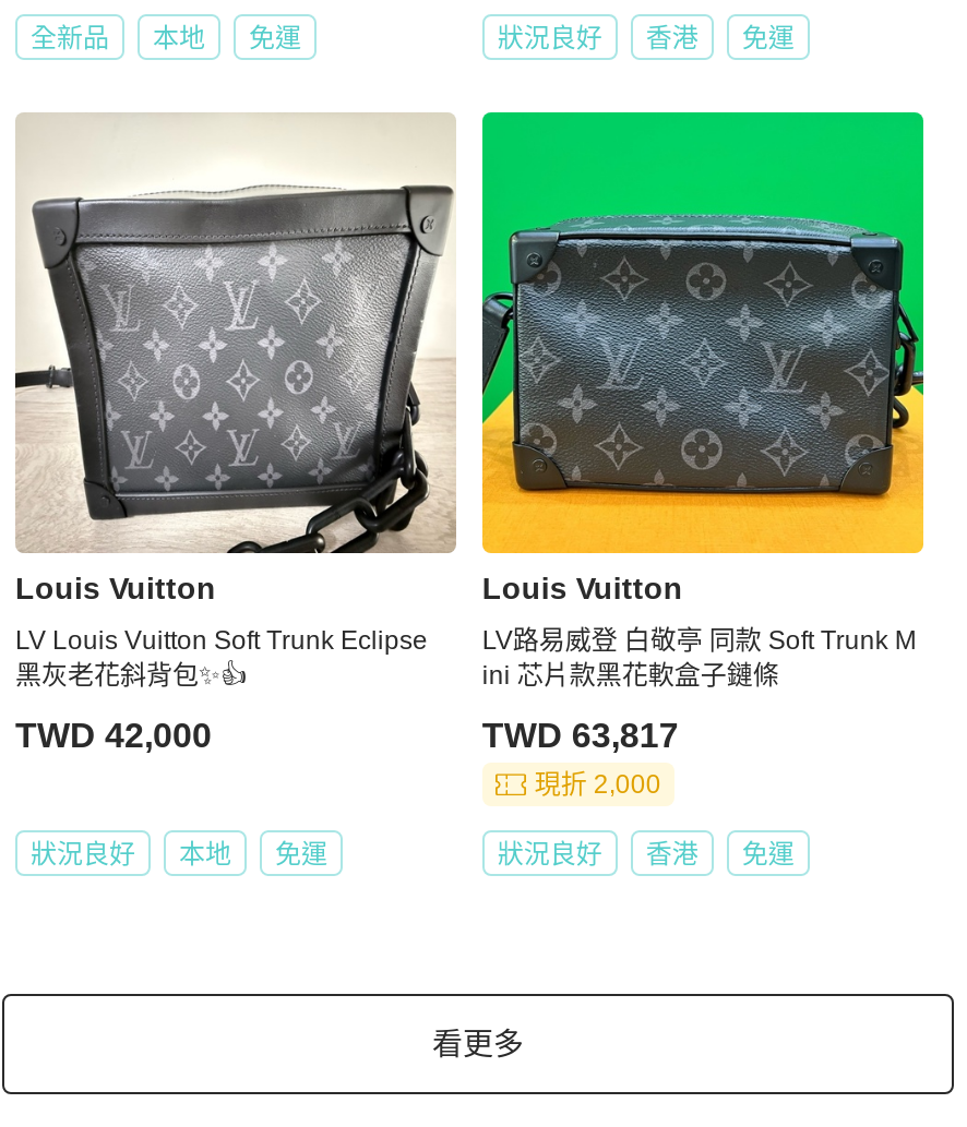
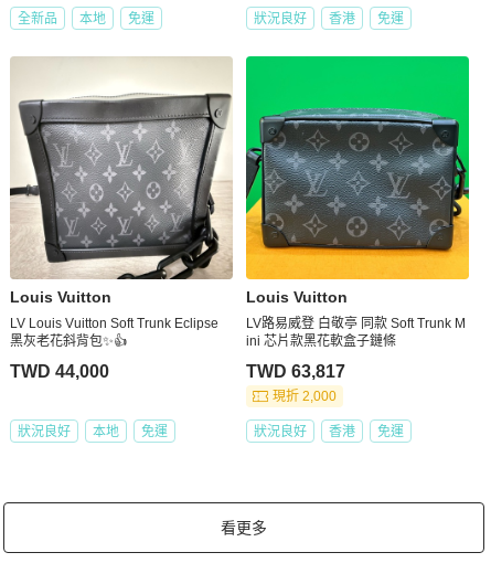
- TWD 42,000
+ TWD 44,000
